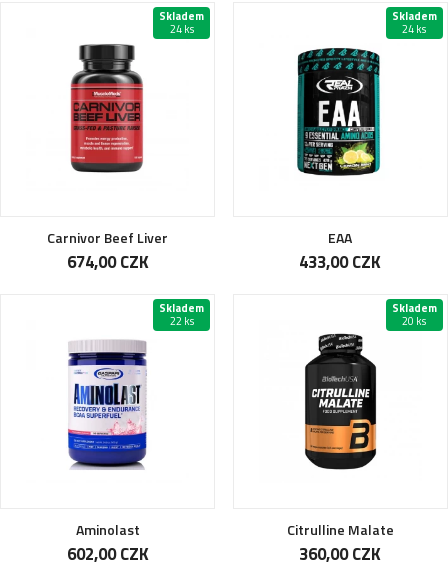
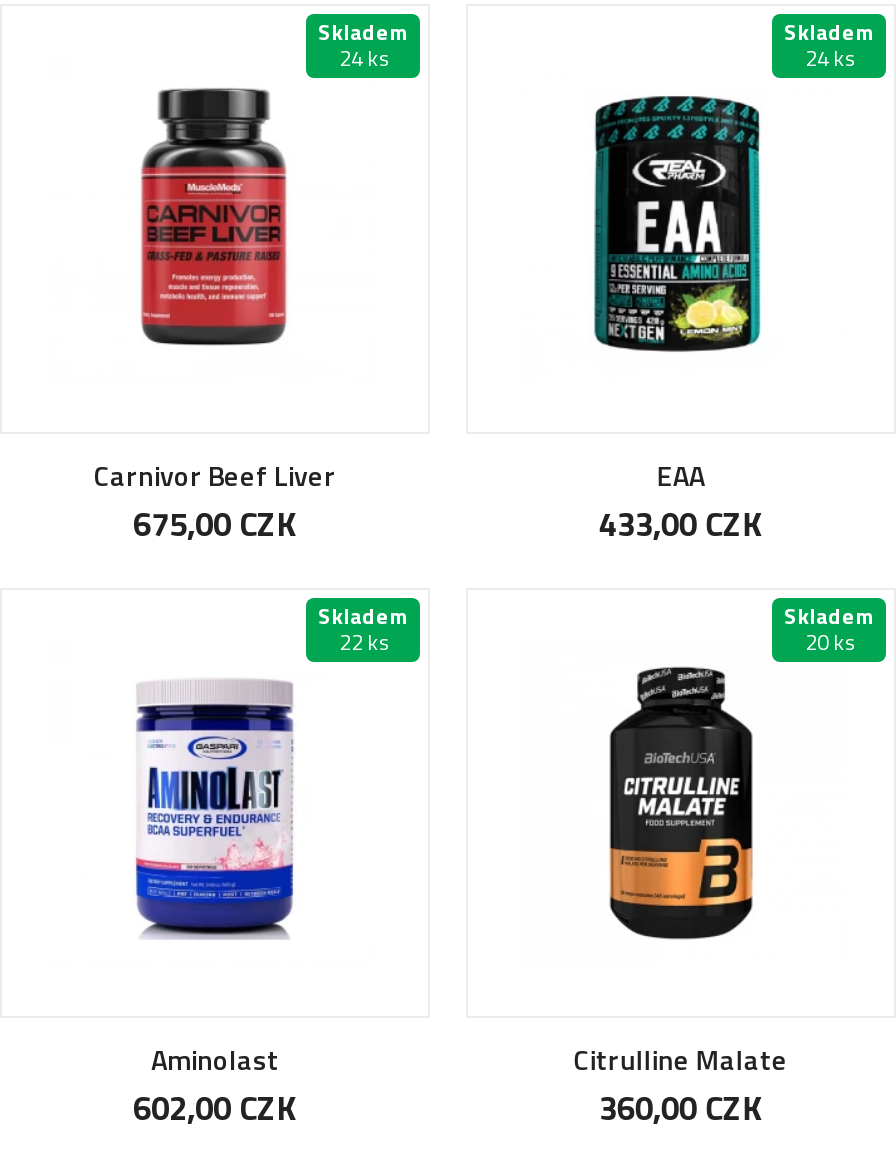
- 674,00 CZK
+ 675,00 CZK
